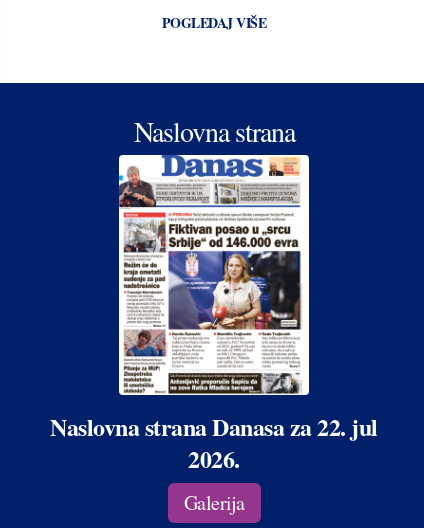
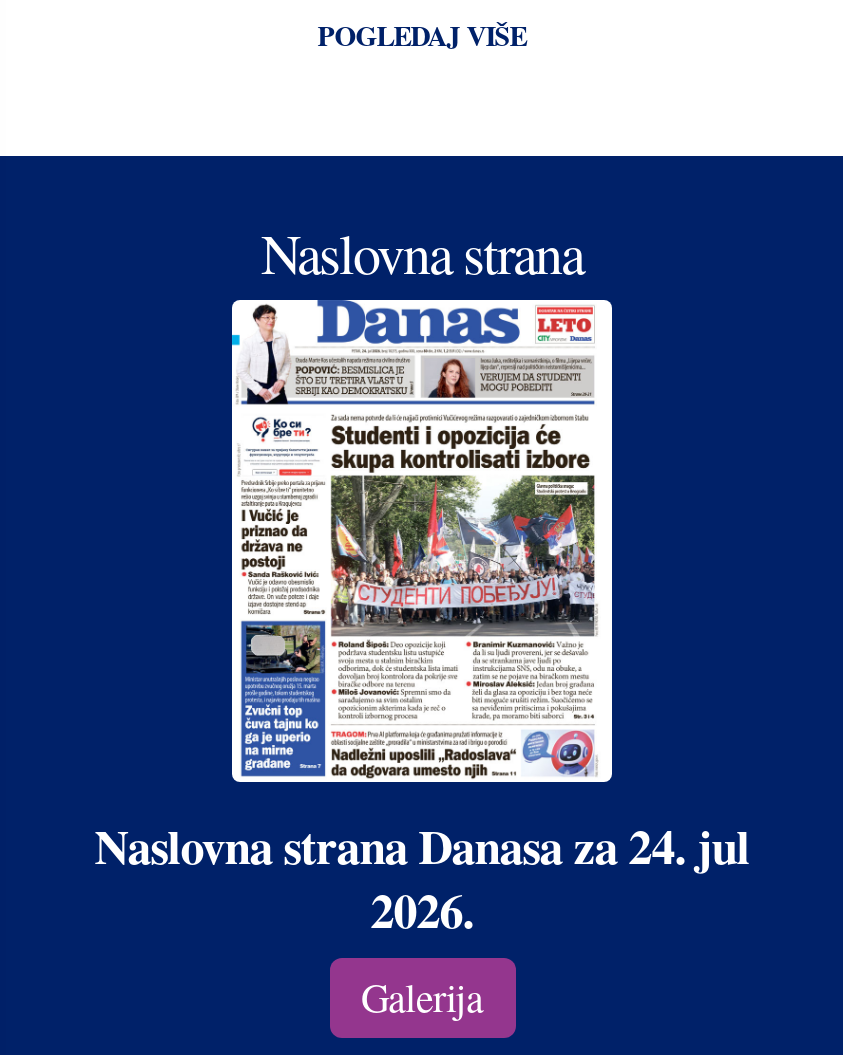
- [image]
- Naslovna strana Danasa za 22. jul
+ [image]
+ Naslovna strana Danasa za 24. jul
